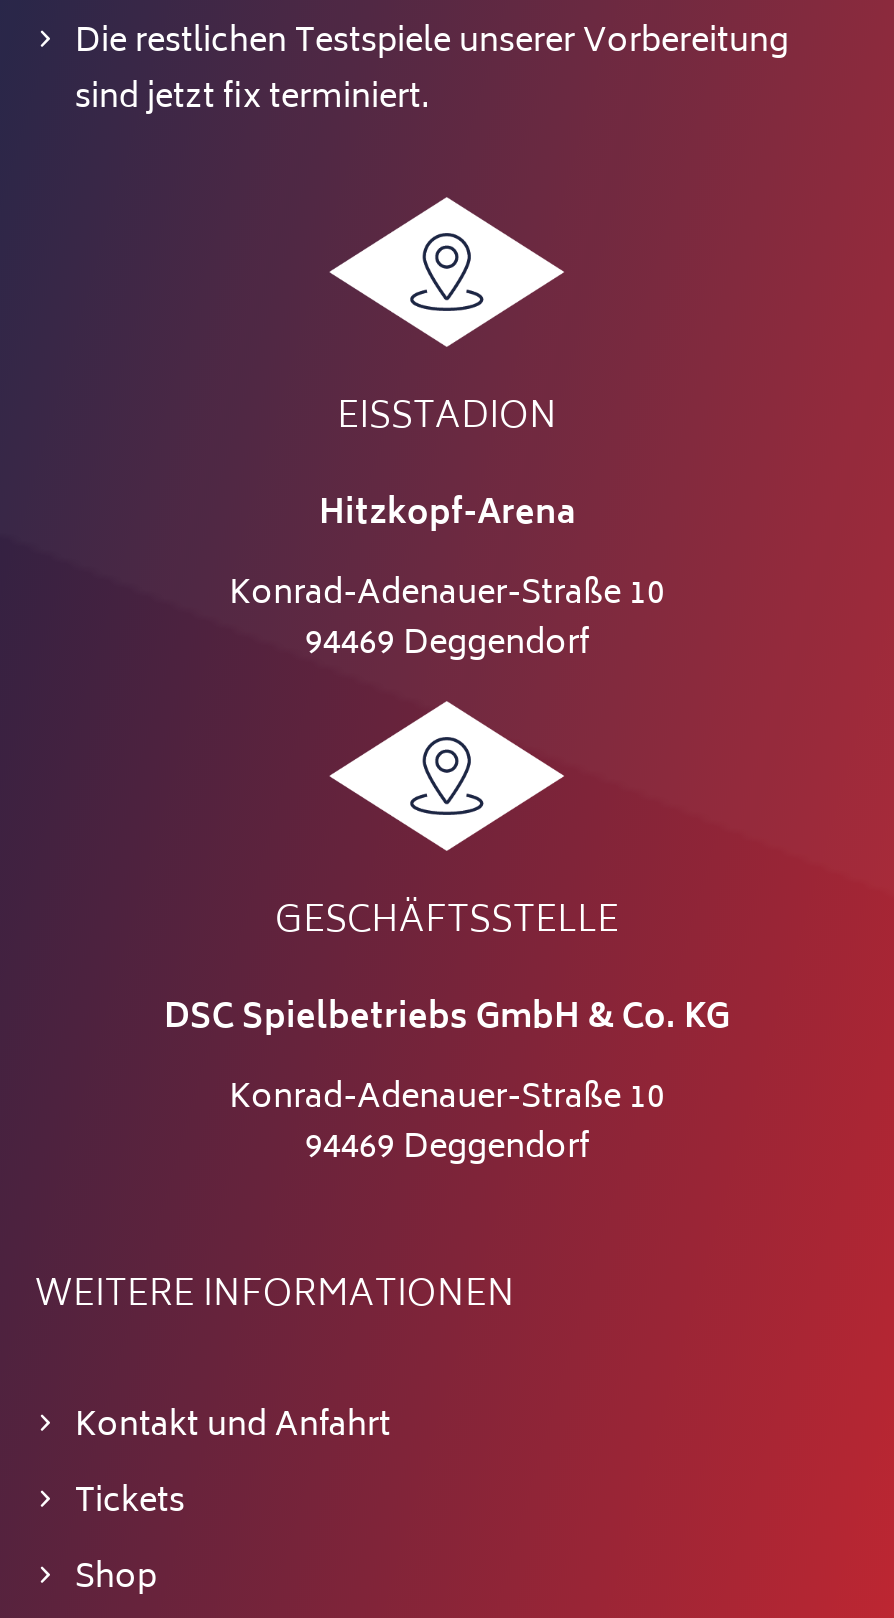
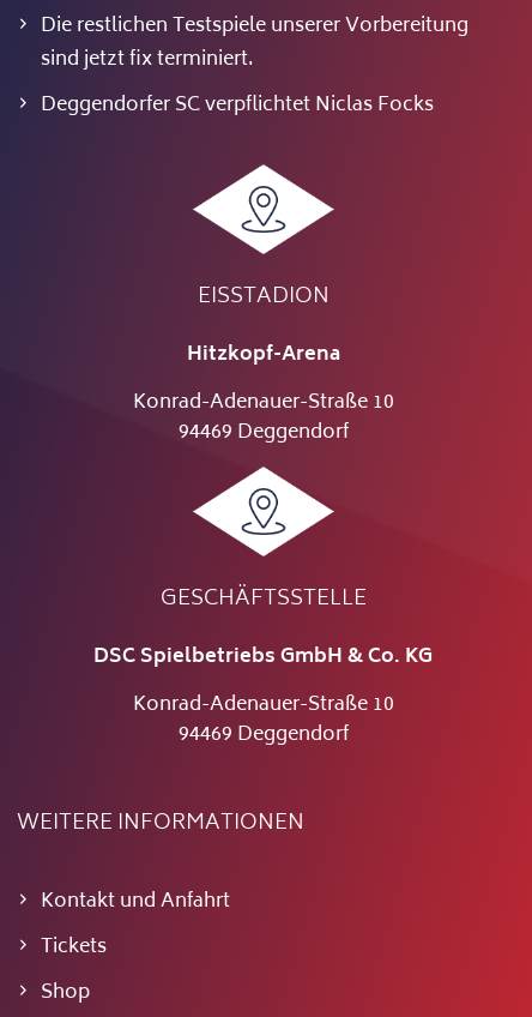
+ Deggendorfer SC verpflichtet Niclas Focks
